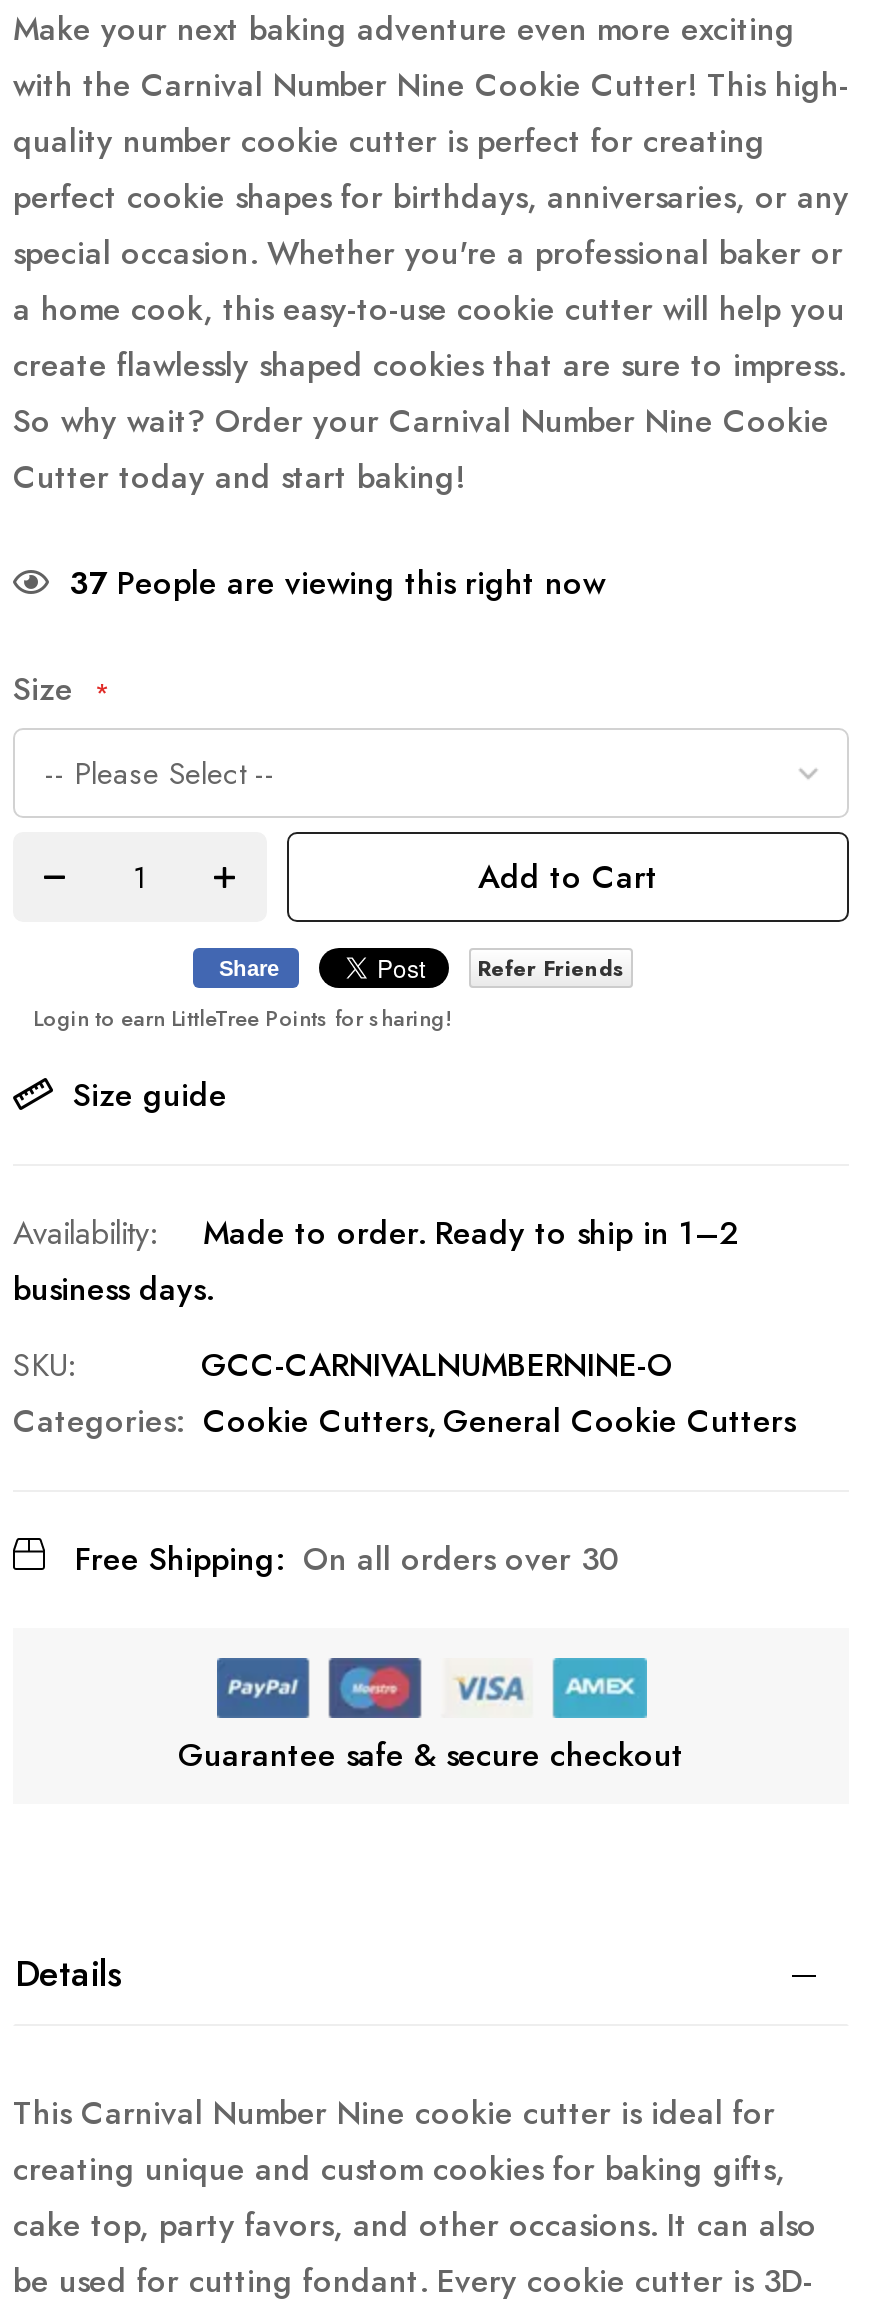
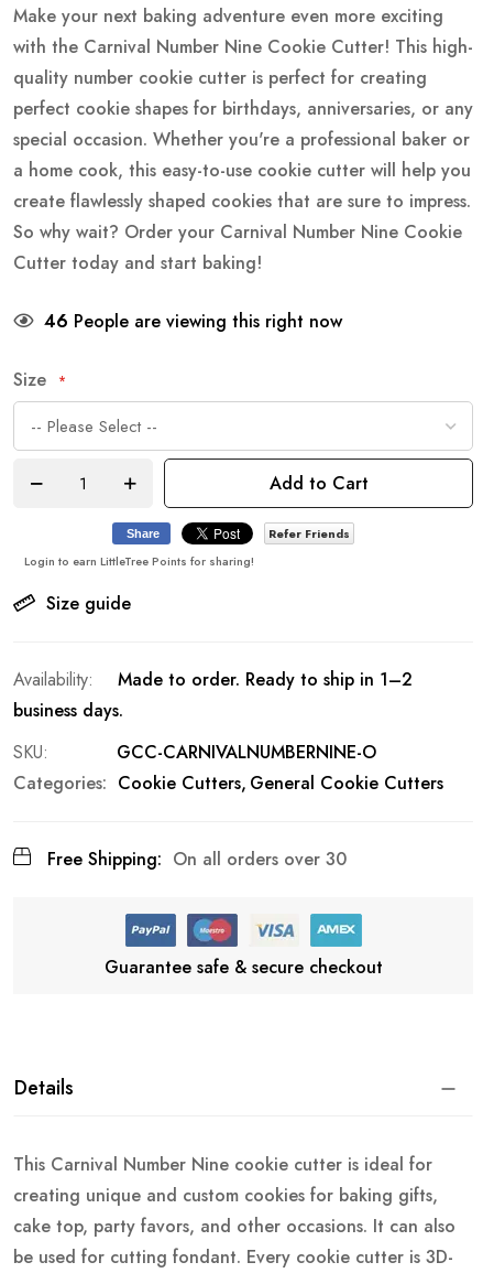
- 37 People are viewing this right now
+ 46 People are viewing this right now
